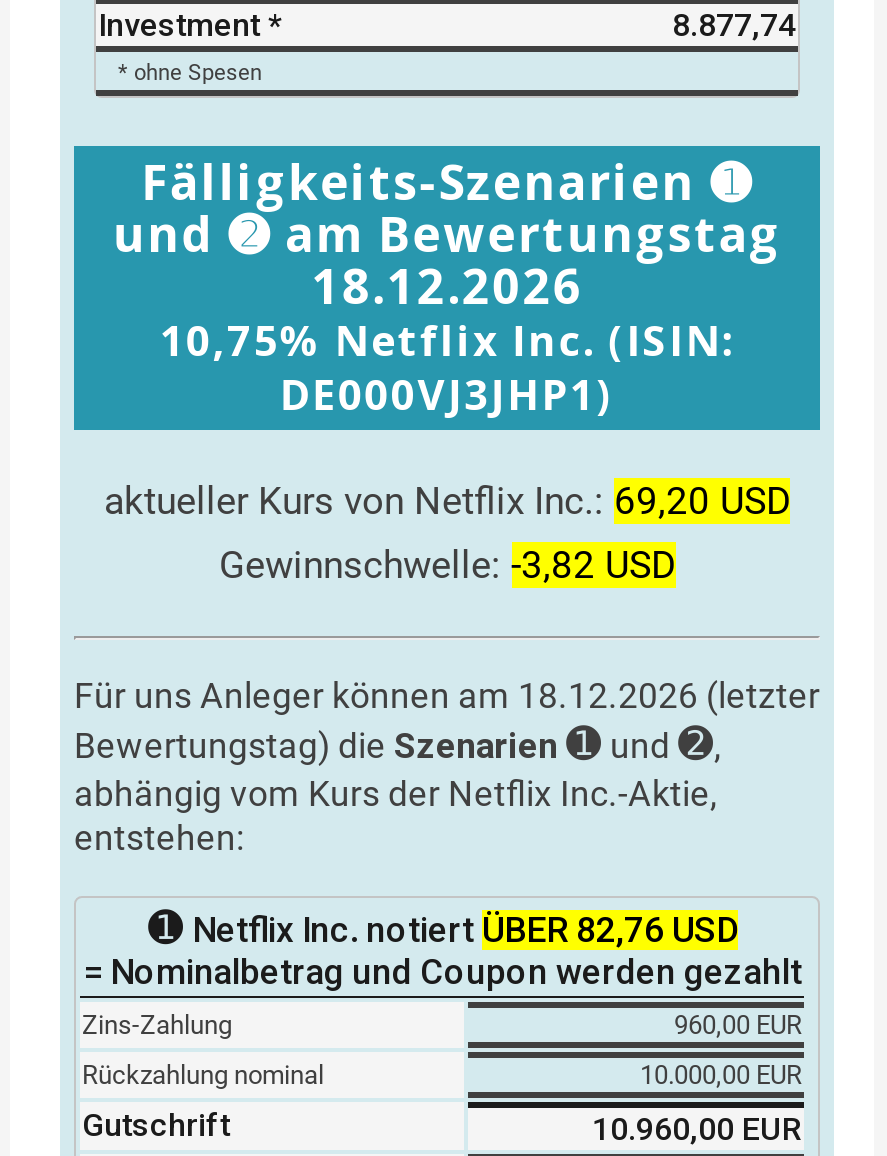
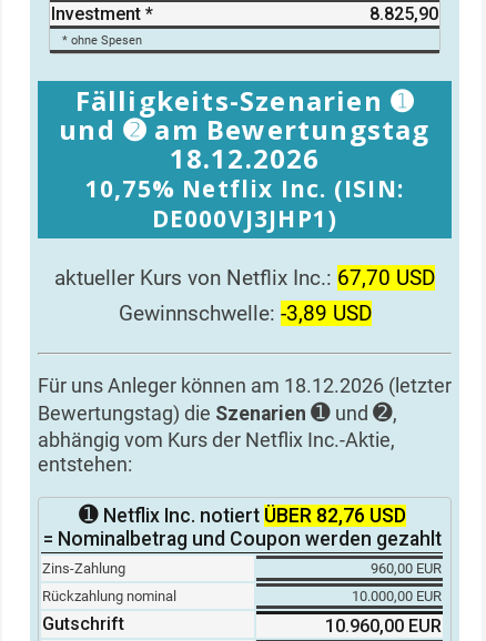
- 8.877,74
+ 8.825,90

- aktueller Kurs von Netflix Inc.: 69,20 USD
+ aktueller Kurs von Netflix Inc.: 67,70 USD

- Gewinnschwelle: -3,82 USD
+ Gewinnschwelle: -3,89 USD
